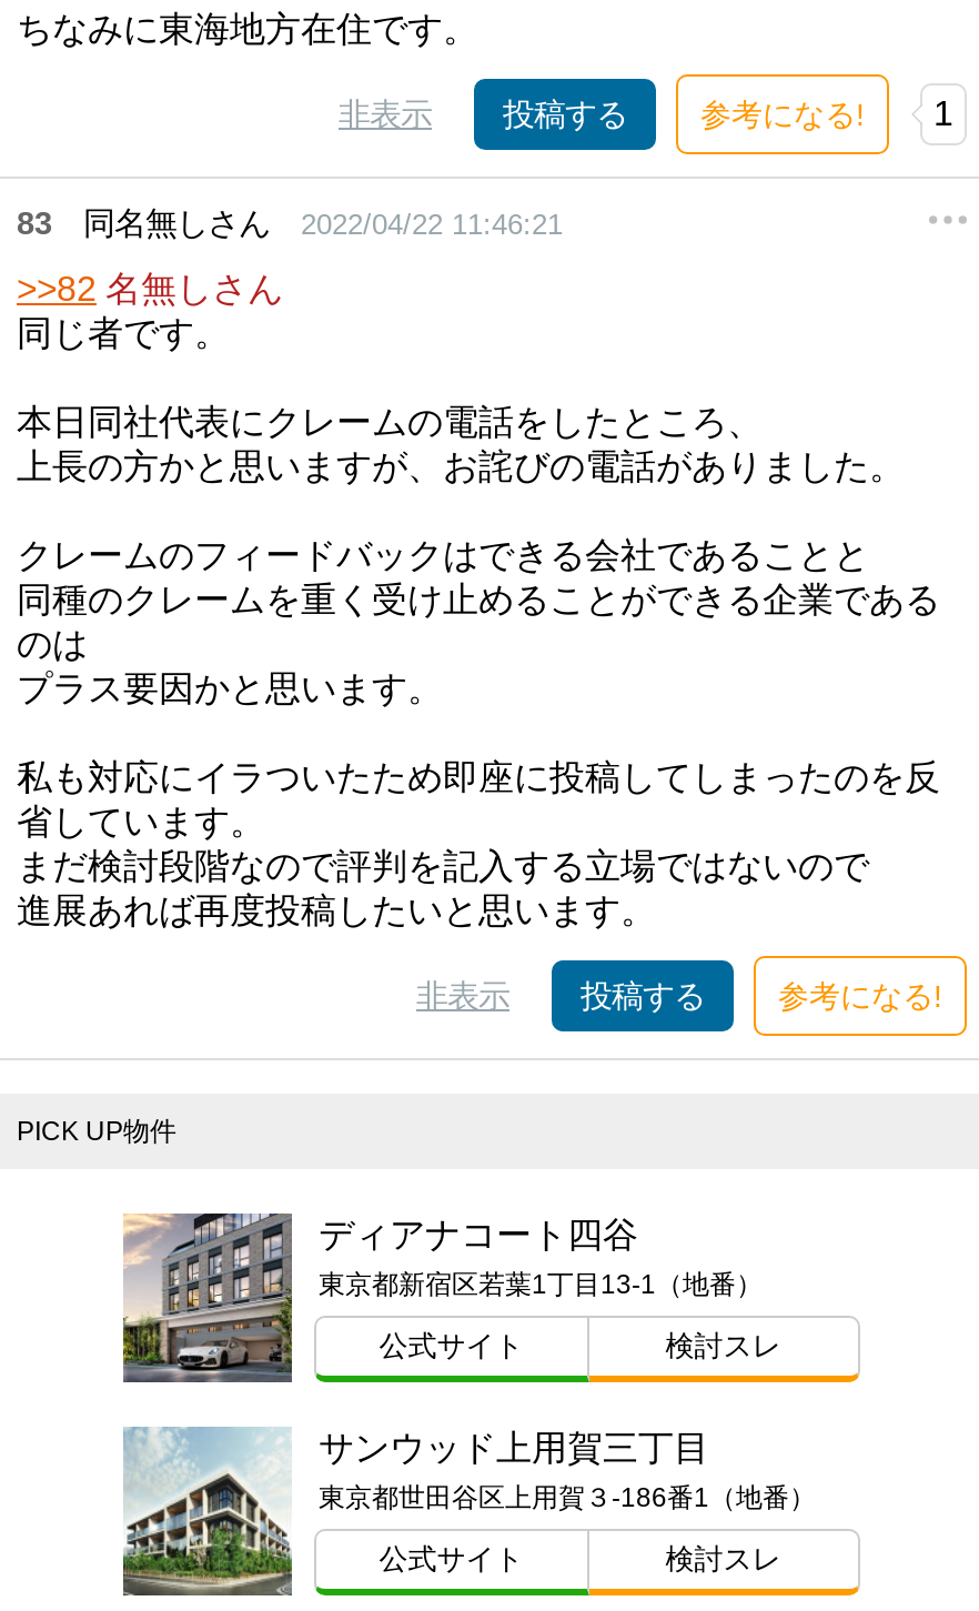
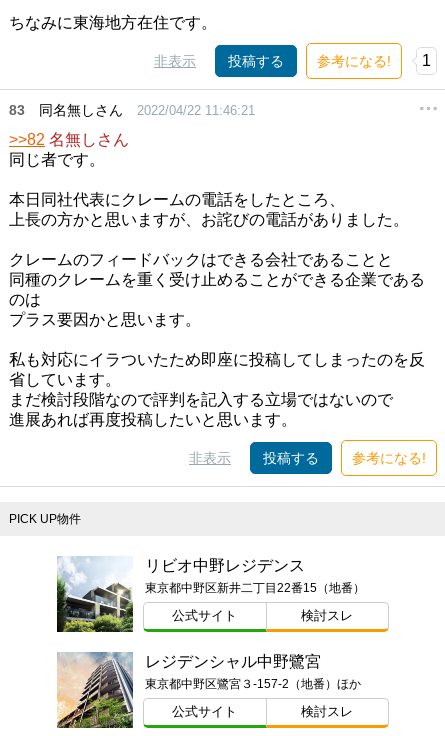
- [image]
- ディアナコート四谷
- 東京都新宿区若葉1丁目13-1（地番）
+ [image]
+ リビオ中野レジデンス
+ 東京都中野区新井二丁目22番15（地番）

- [image]
- サンウッド上用賀三丁目
- 東京都世田谷区上用賀３-186番1（地番）
+ [image]
+ レジデンシャル中野鷺宮
+ 東京都中野区鷺宮３-157-2（地番）ほか
